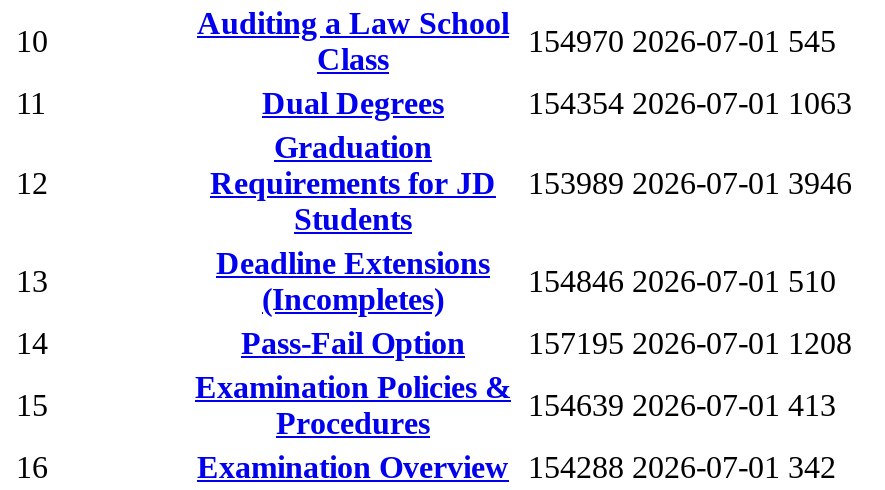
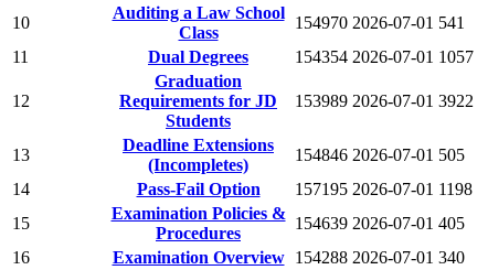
- 154970 2026-07-01 545
+ 154970 2026-07-01 541

- 154354 2026-07-01 1063
+ 154354 2026-07-01 1057

- Requirements for JD 153989 2026-07-01 3946
+ Requirements for JD 153989 2026-07-01 3922

- 154846 2026-07-01 510
+ 154846 2026-07-01 505

- Pass-Fail Option 157195 2026-07-01 1208
+ Pass-Fail Option 157195 2026-07-01 1198

- 154639 2026-07-01 413
+ 154639 2026-07-01 405

- Examination Overview 154288 2026-07-01 342
+ Examination Overview 154288 2026-07-01 340
